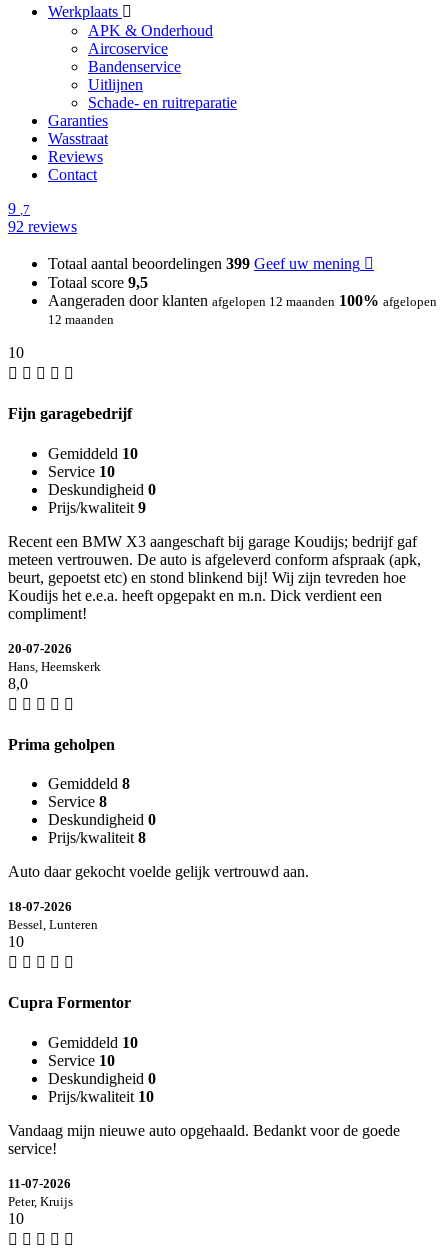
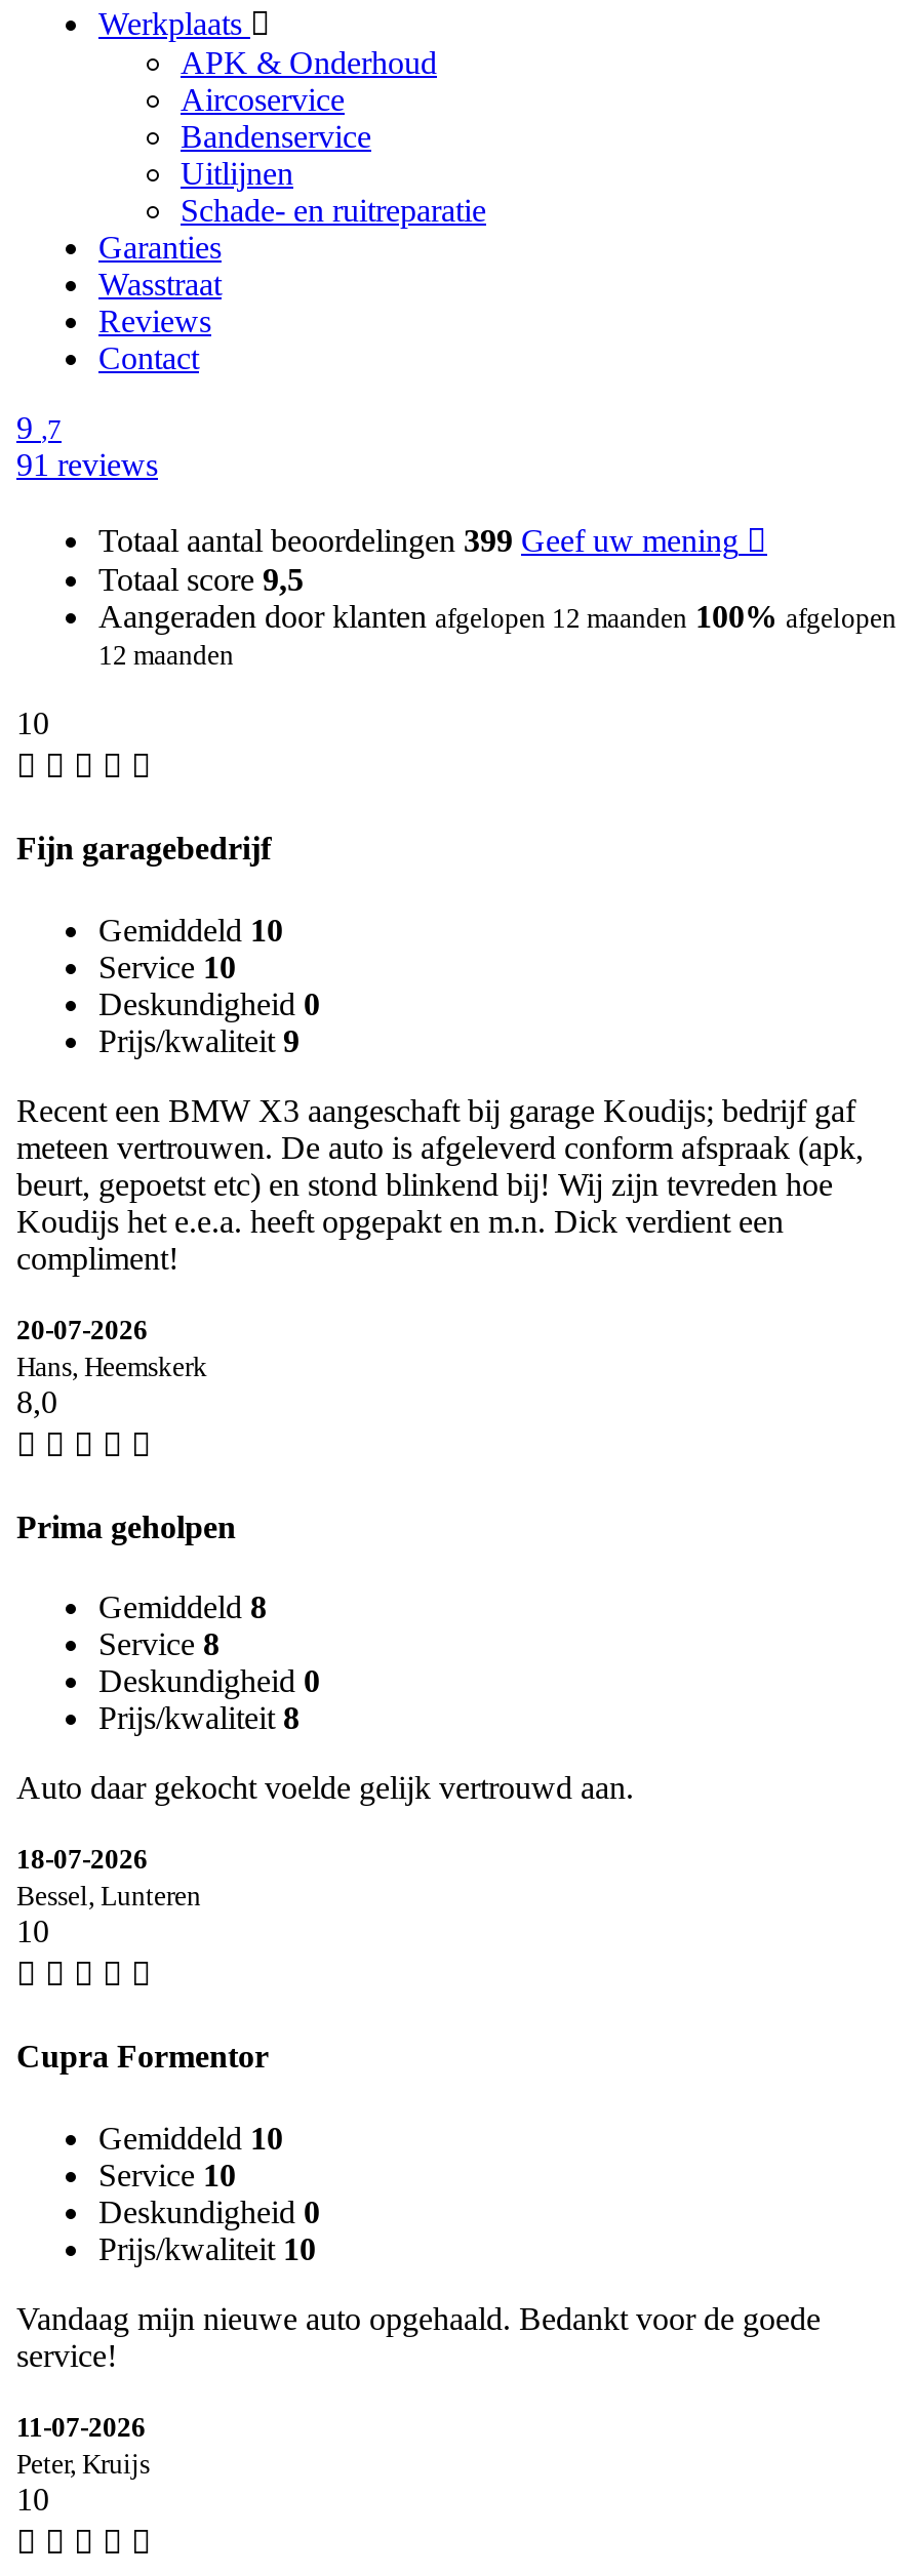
- 92 reviews
+ 91 reviews
